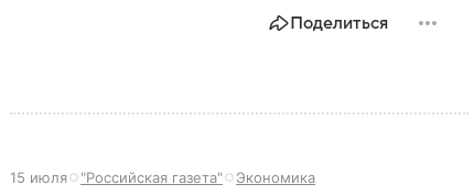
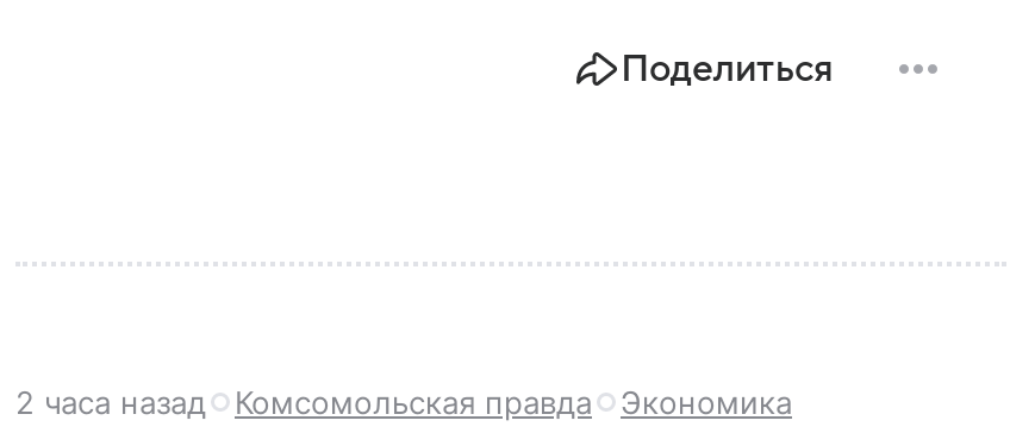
- 15 июля
- "Российская газета"
+ 2 часа назад
+ Комсомольская правда
